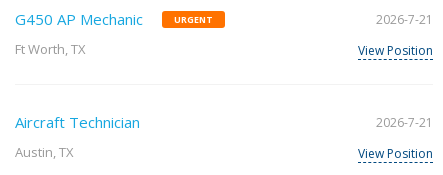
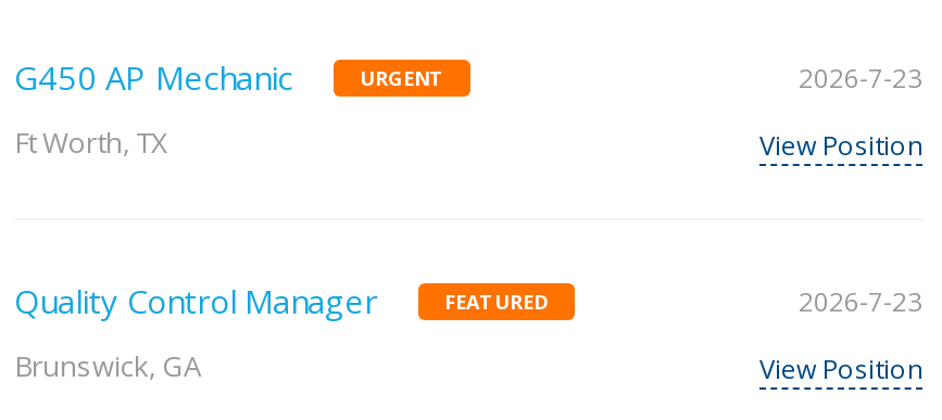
- 2026-7-21
+ 2026-7-23

- Aircraft Technician
+ Quality Control Manager
+ FEATURED

- 2026-7-21
+ 2026-7-23

- Austin, TX
+ Brunswick, GA
